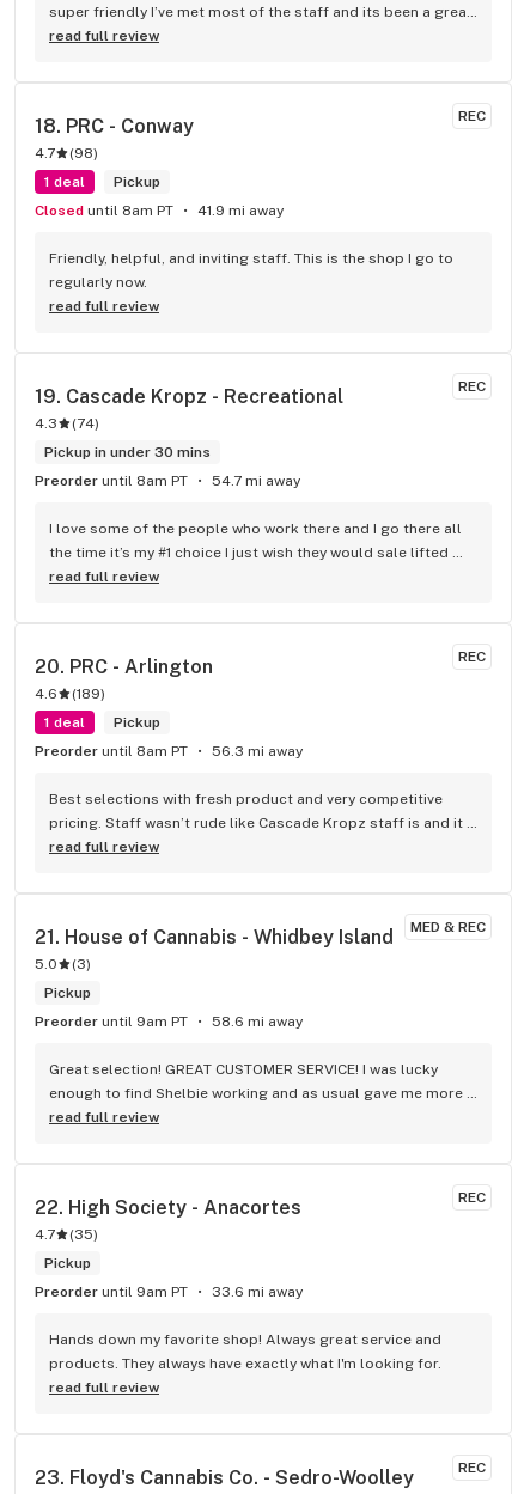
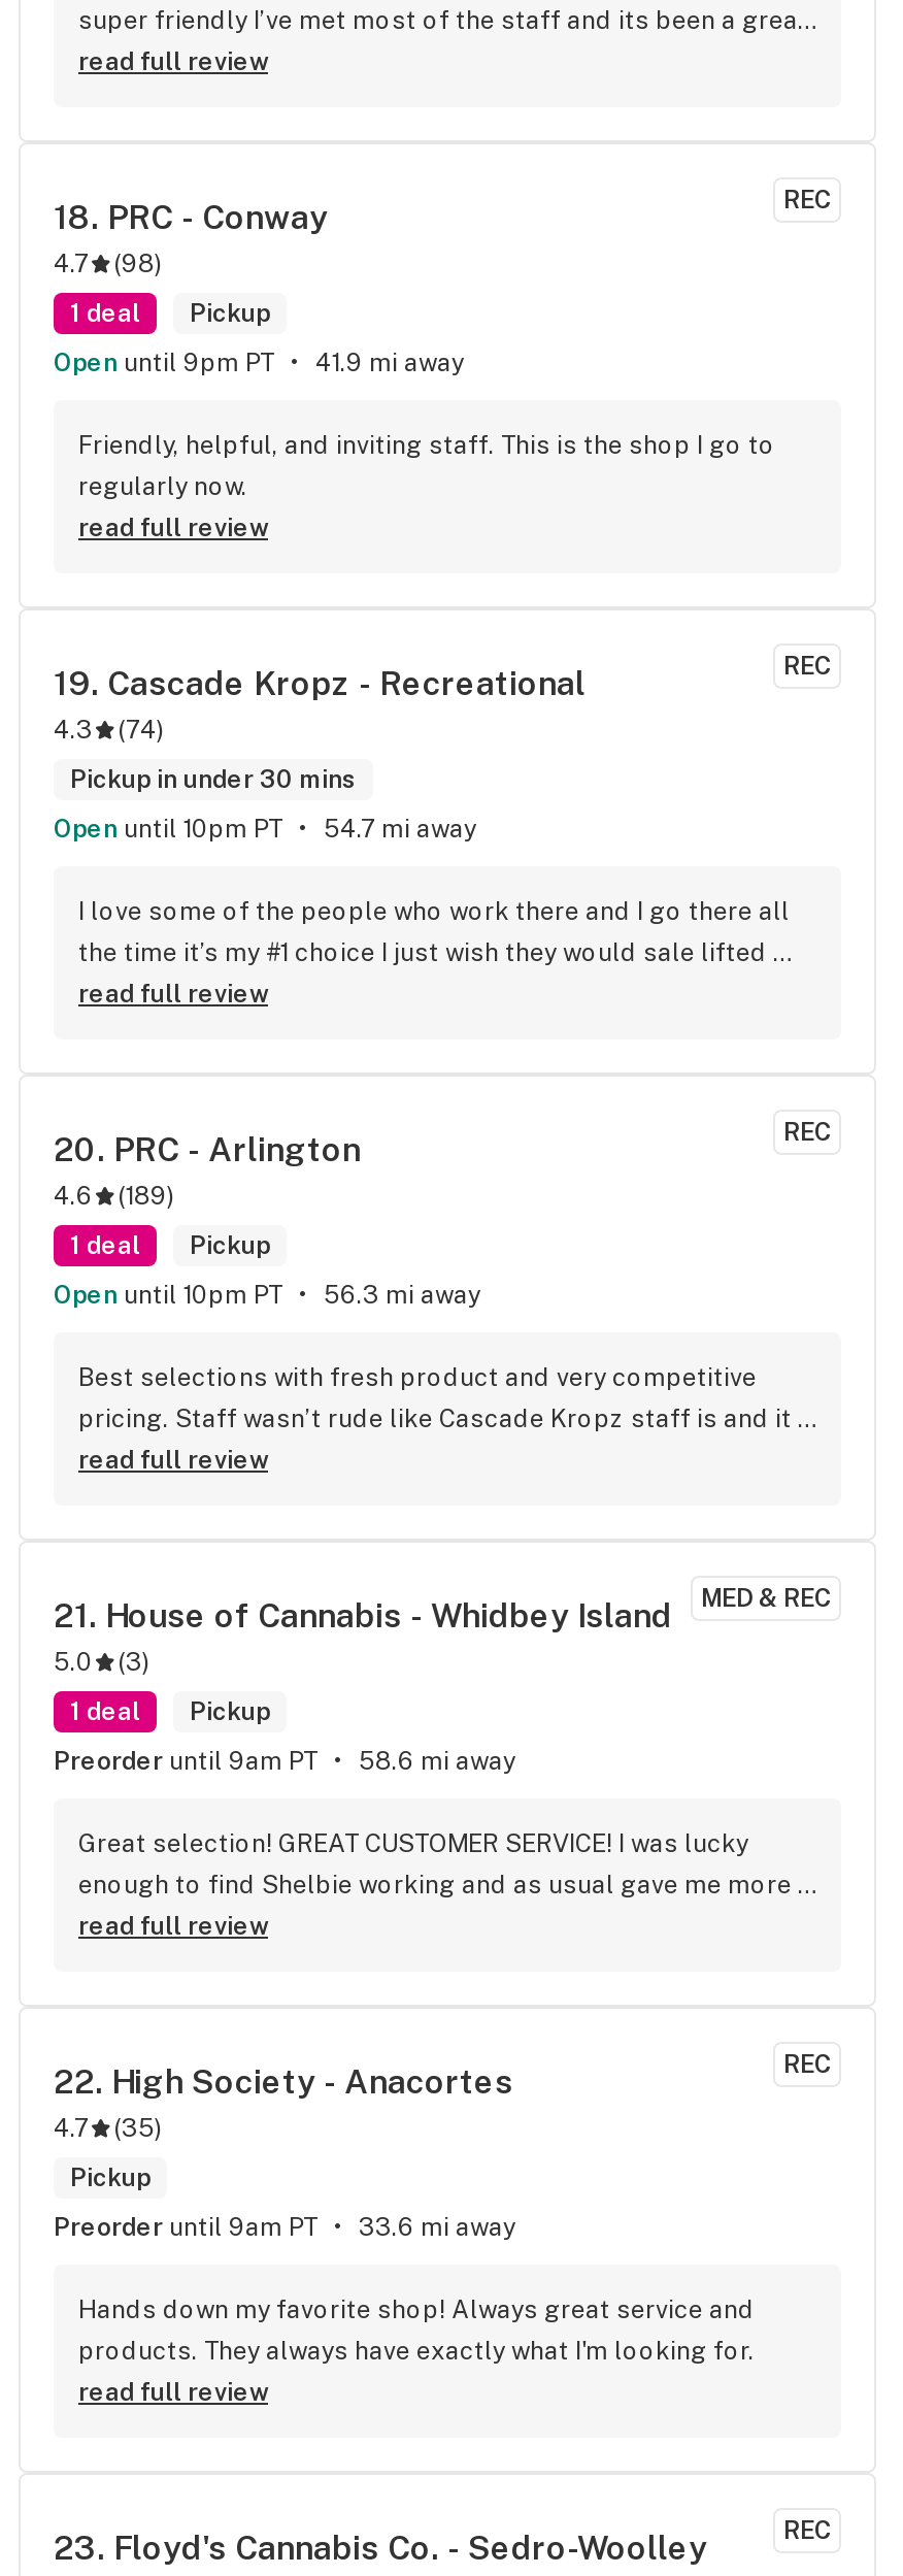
- Closed until 8am PT
+ Open until 9pm PT

- Preorder until 8am PT
+ Open until 10pm PT

- Preorder until 8am PT
+ Open until 10pm PT

+ 1 deal
